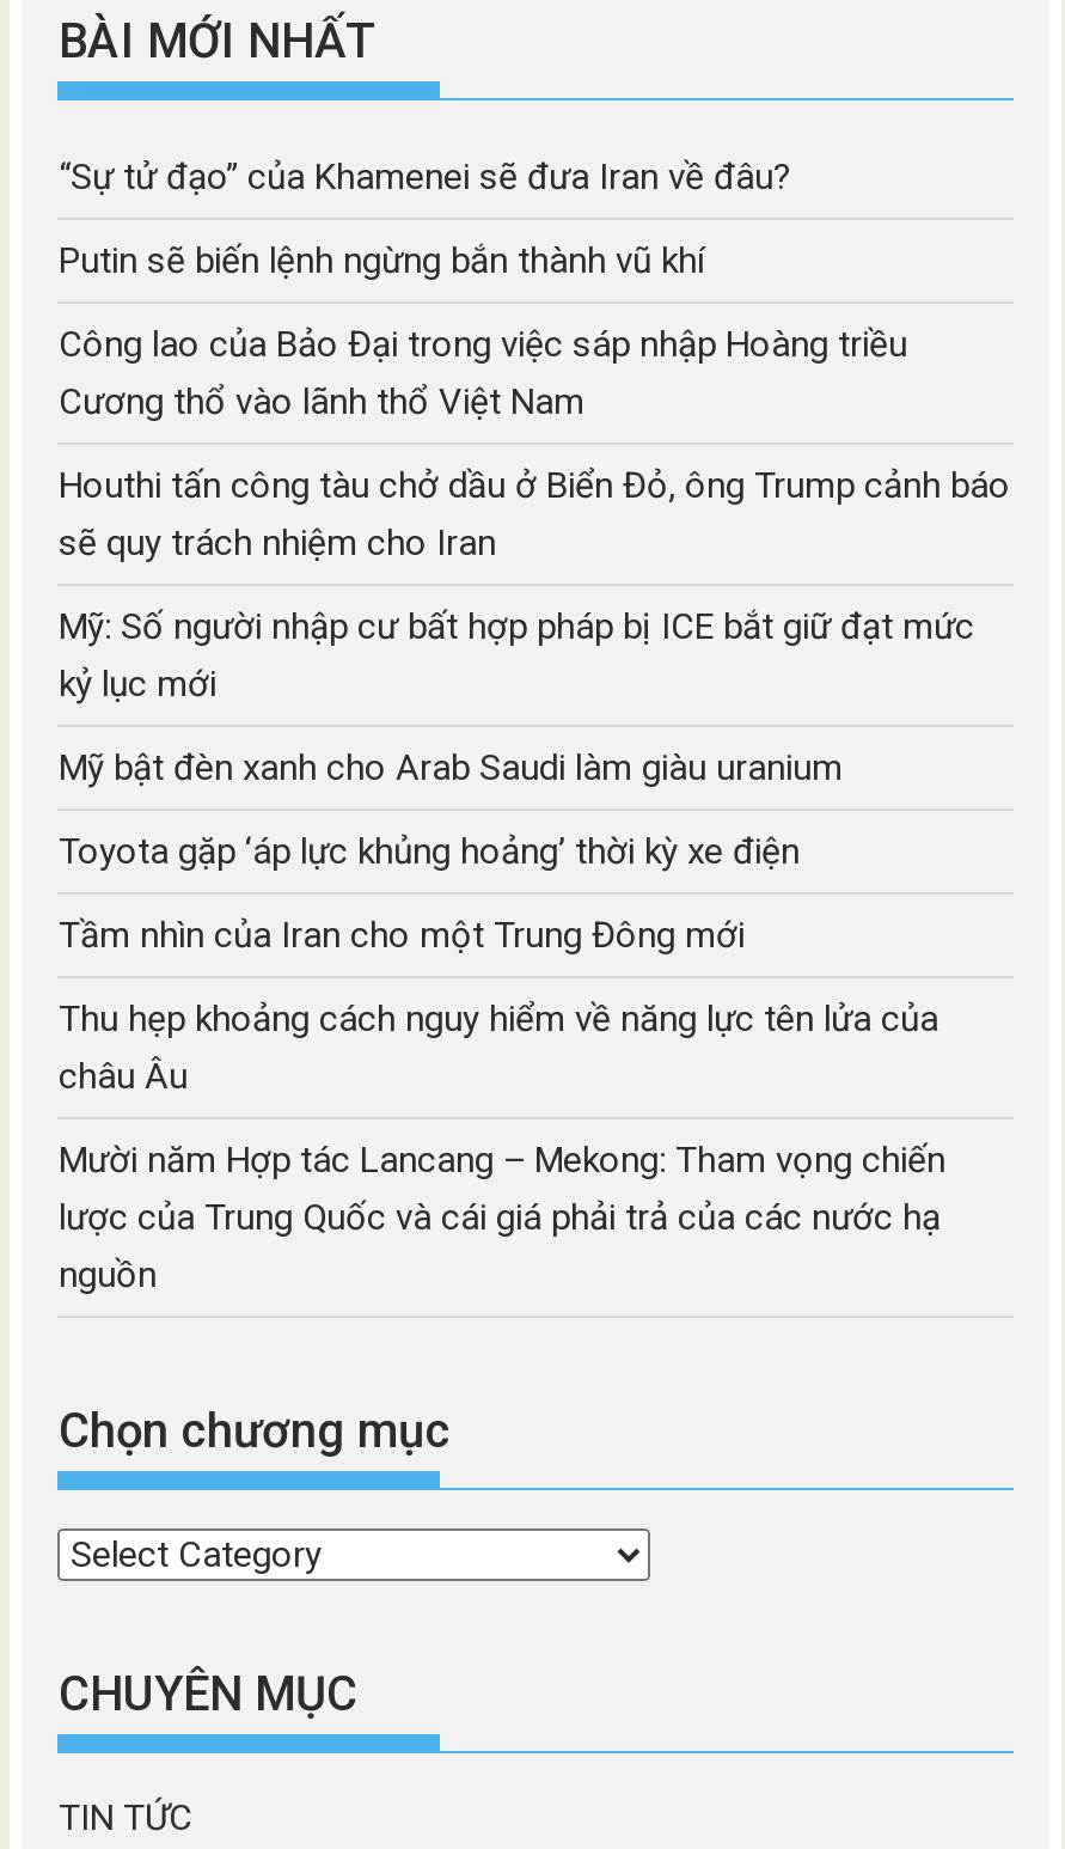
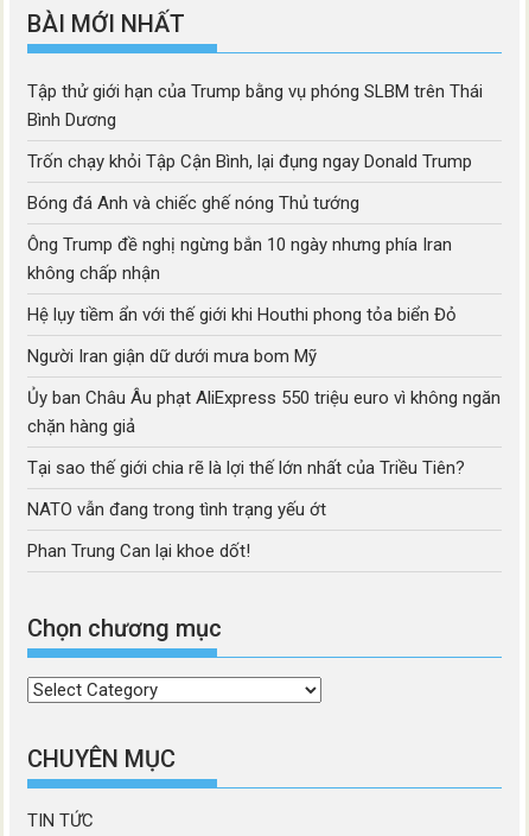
- “Sự tử đạo” của Khamenei sẽ đưa Iran về đâu?
+ Tập thử giới hạn của Trump bằng vụ phóng SLBM trên Thái
+ Bình Dương

- Putin sẽ biến lệnh ngừng bắn thành vũ khí
+ Trốn chạy khỏi Tập Cận Bình, lại đụng ngay Donald Trump

- Công lao của Bảo Đại trong việc sáp nhập Hoàng triều
- Cương thổ vào lãnh thổ Việt Nam
+ Bóng đá Anh và chiếc ghế nóng Thủ tướng

- Houthi tấn công tàu chở dầu ở Biển Đỏ, ông Trump cảnh báo
- sẽ quy trách nhiệm cho Iran
+ Ông Trump đề nghị ngừng bắn 10 ngày nhưng phía Iran
+ không chấp nhận

- Mỹ: Số người nhập cư bất hợp pháp bị ICE bắt giữ đạt mức
- kỷ lục mới
+ Hệ lụy tiềm ẩn với thế giới khi Houthi phong tỏa biển Đỏ

- Mỹ bật đèn xanh cho Arab Saudi làm giàu uranium
+ Người Iran giận dữ dưới mưa bom Mỹ

- Toyota gặp ‘áp lực khủng hoảng’ thời kỳ xe điện
+ Ủy ban Châu Âu phạt AliExpress 550 triệu euro vì không ngăn
+ chặn hàng giả

- Tầm nhìn của Iran cho một Trung Đông mới
+ Tại sao thế giới chia rẽ là lợi thế lớn nhất của Triều Tiên?

- Thu hẹp khoảng cách nguy hiểm về năng lực tên lửa của
- châu Âu
+ NATO vẫn đang trong tình trạng yếu ớt

- Mười năm Hợp tác Lancang – Mekong: Tham vọng chiến
- lược của Trung Quốc và cái giá phải trả của các nước hạ
- nguồn
+ Phan Trung Can lại khoe dốt!
